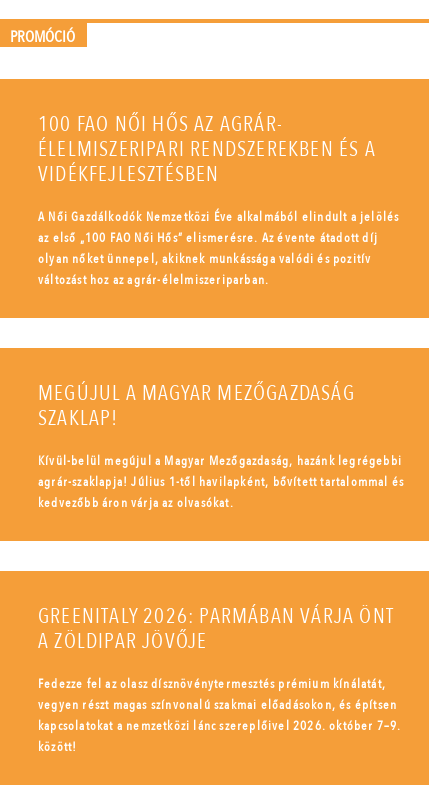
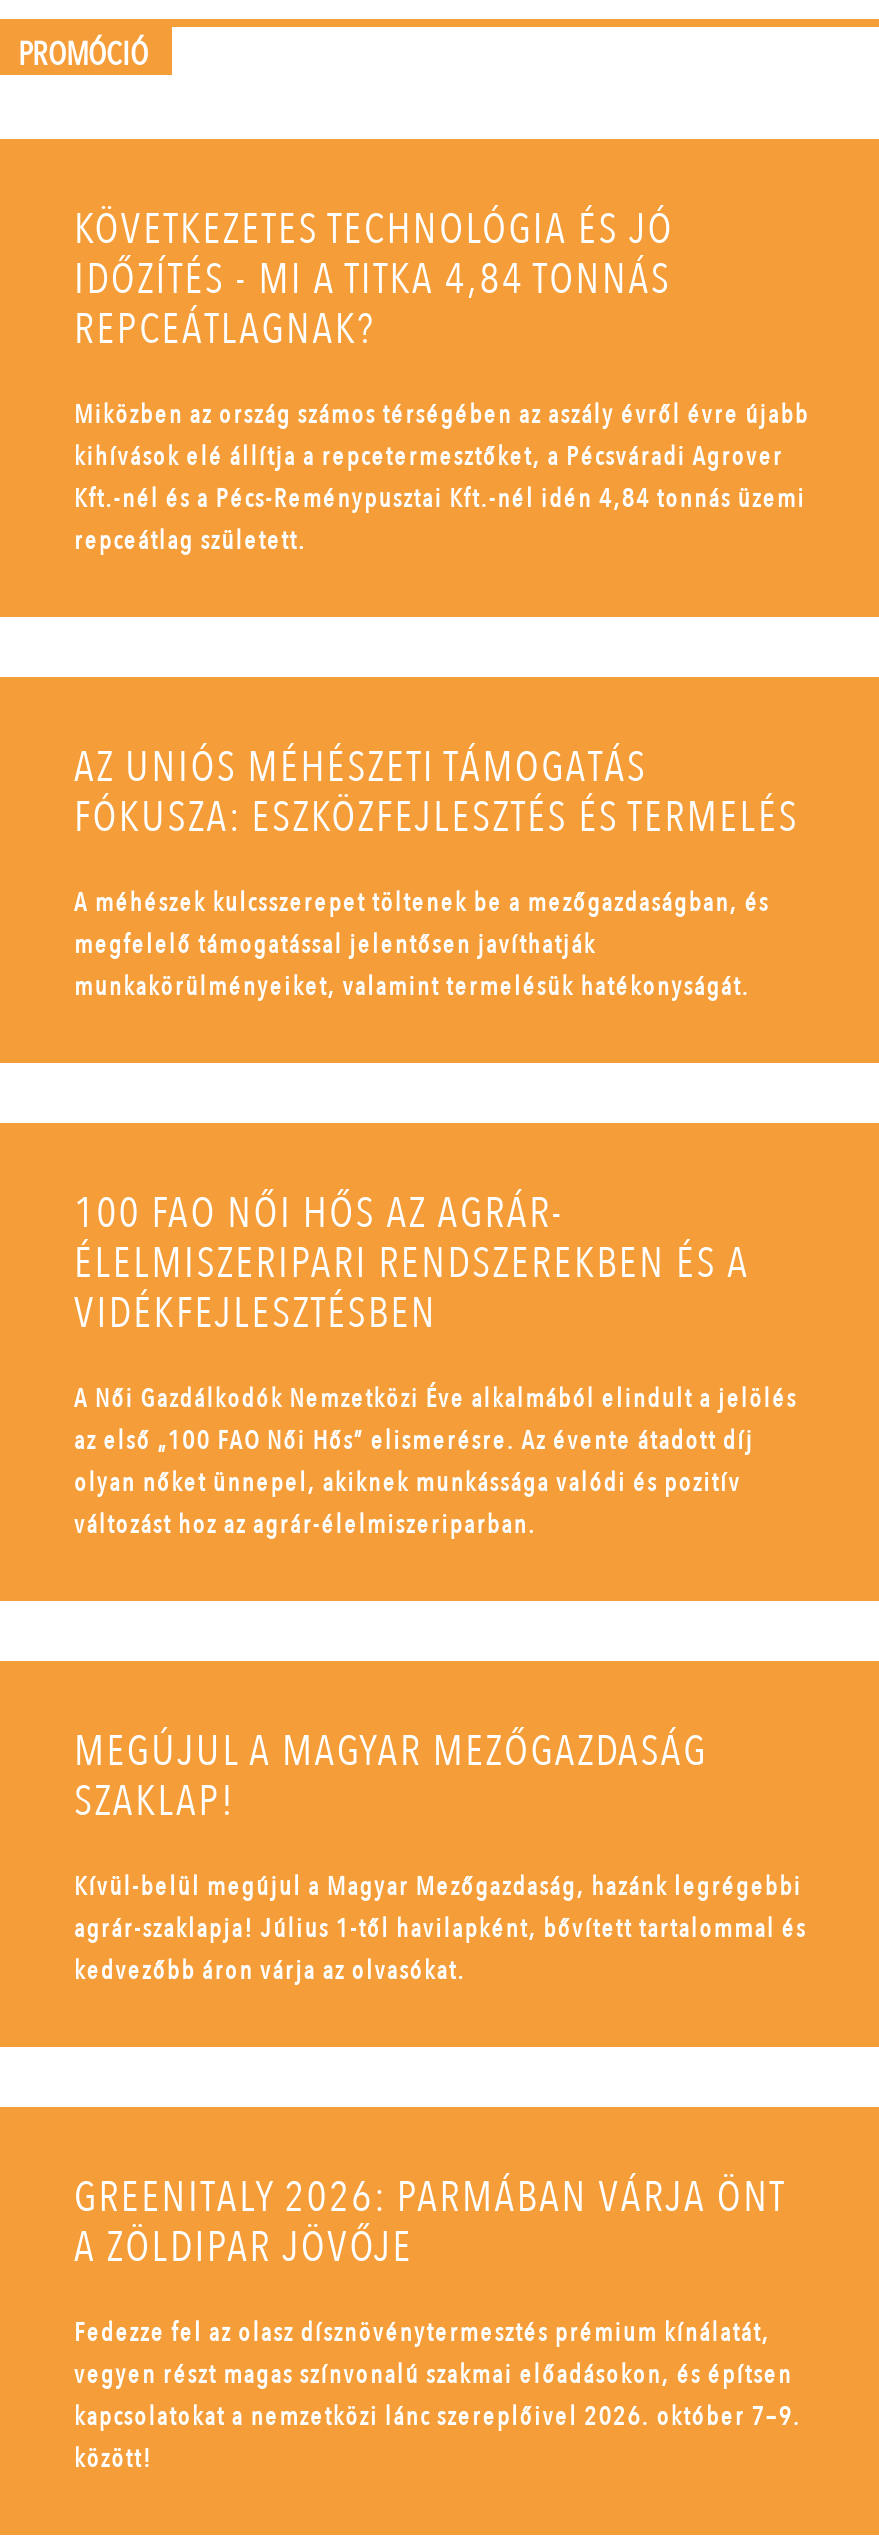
+ KÖVETKEZETES TECHNOLÓGIA ÉS JÓ
+ IDŐZÍTÉS - MI A TITKA 4,84 TONNÁS
+ REPCEÁTLAGNAK?
+ Miközben az ország számos térségében az aszály évről évre újabb
+ kihívások elé állítja a repcetermesztőket, a Pécsváradi Agrover
+ Kft.-nél és a Pécs-Reménypusztai Kft.-nél idén 4,84 tonnás üzemi
+ repceátlag született.

+ AZ UNIÓS MÉHÉSZETI TÁMOGATÁS
+ FÓKUSZA: ESZKÖZFEJLESZTÉS ÉS TERMELÉS
+ A méhészek kulcsszerepet töltenek be a mezőgazdaságban, és
+ megfelelő támogatással jelentősen javíthatják
+ munkakörülményeiket, valamint termelésük hatékonyságát.
